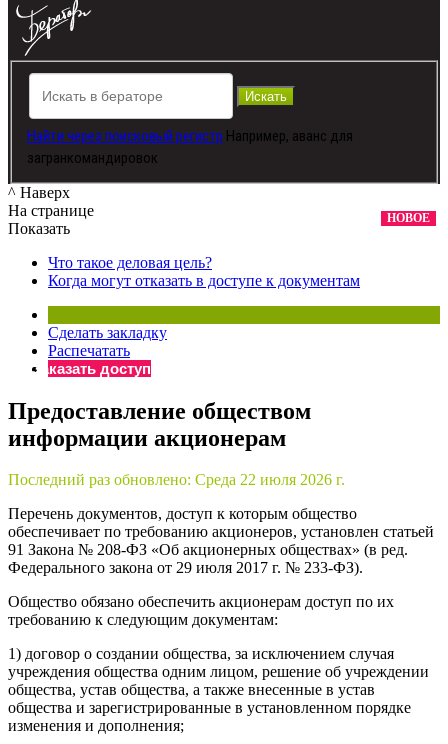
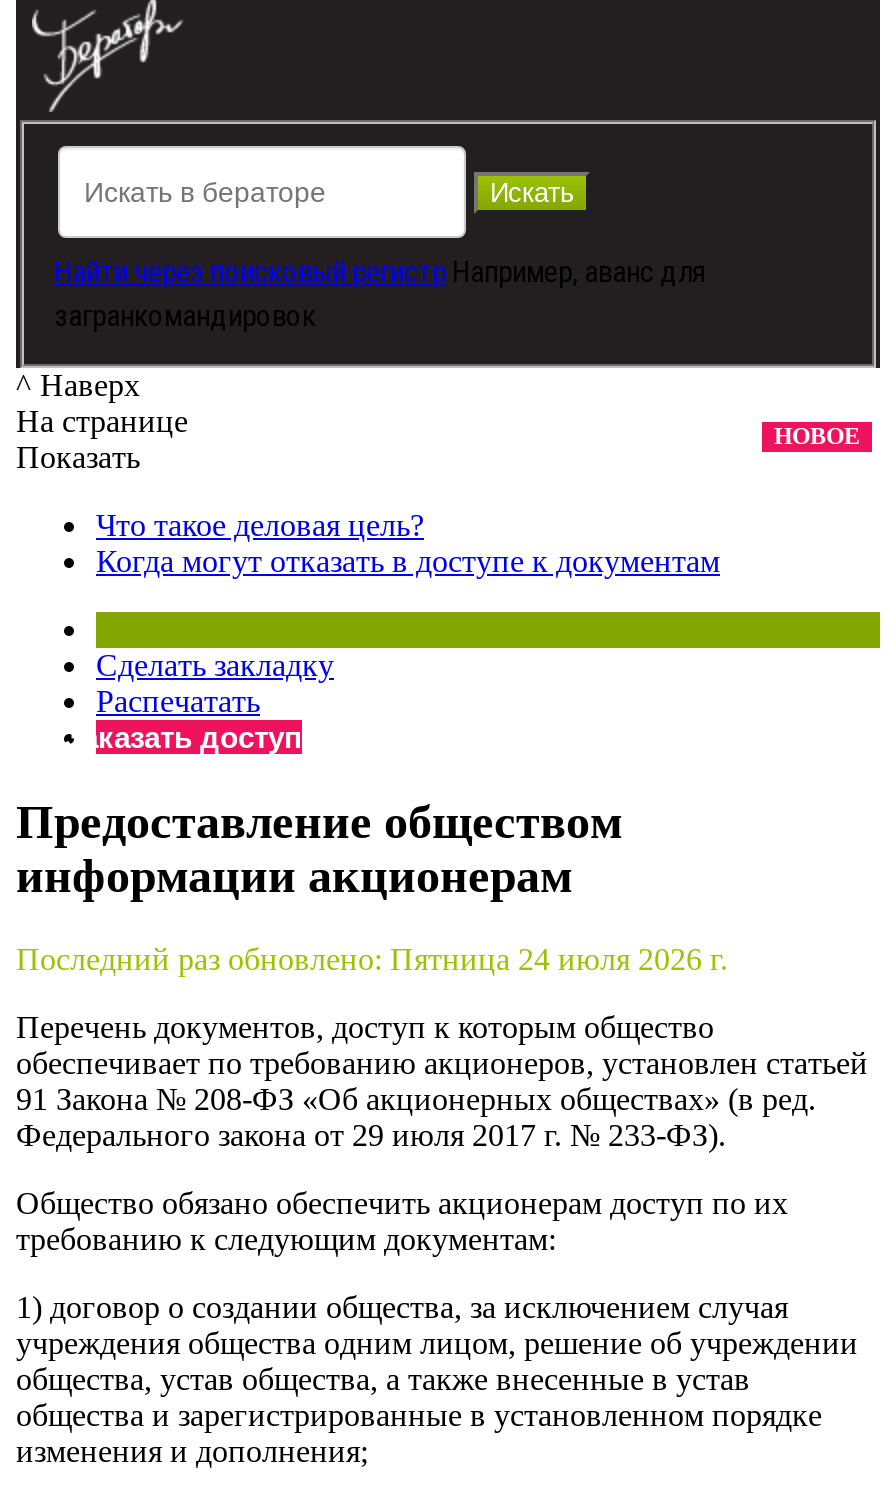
- Последний раз обновлено: Среда 22 июля 2026 г.
+ Последний раз обновлено: Пятница 24 июля 2026 г.
